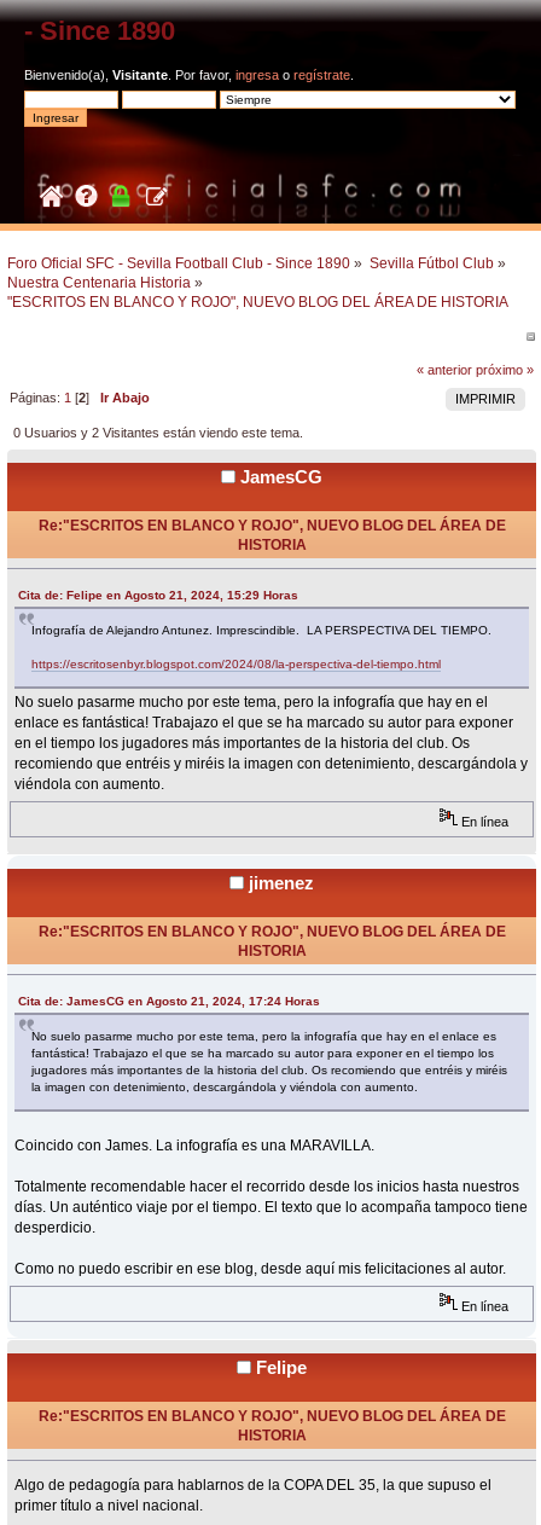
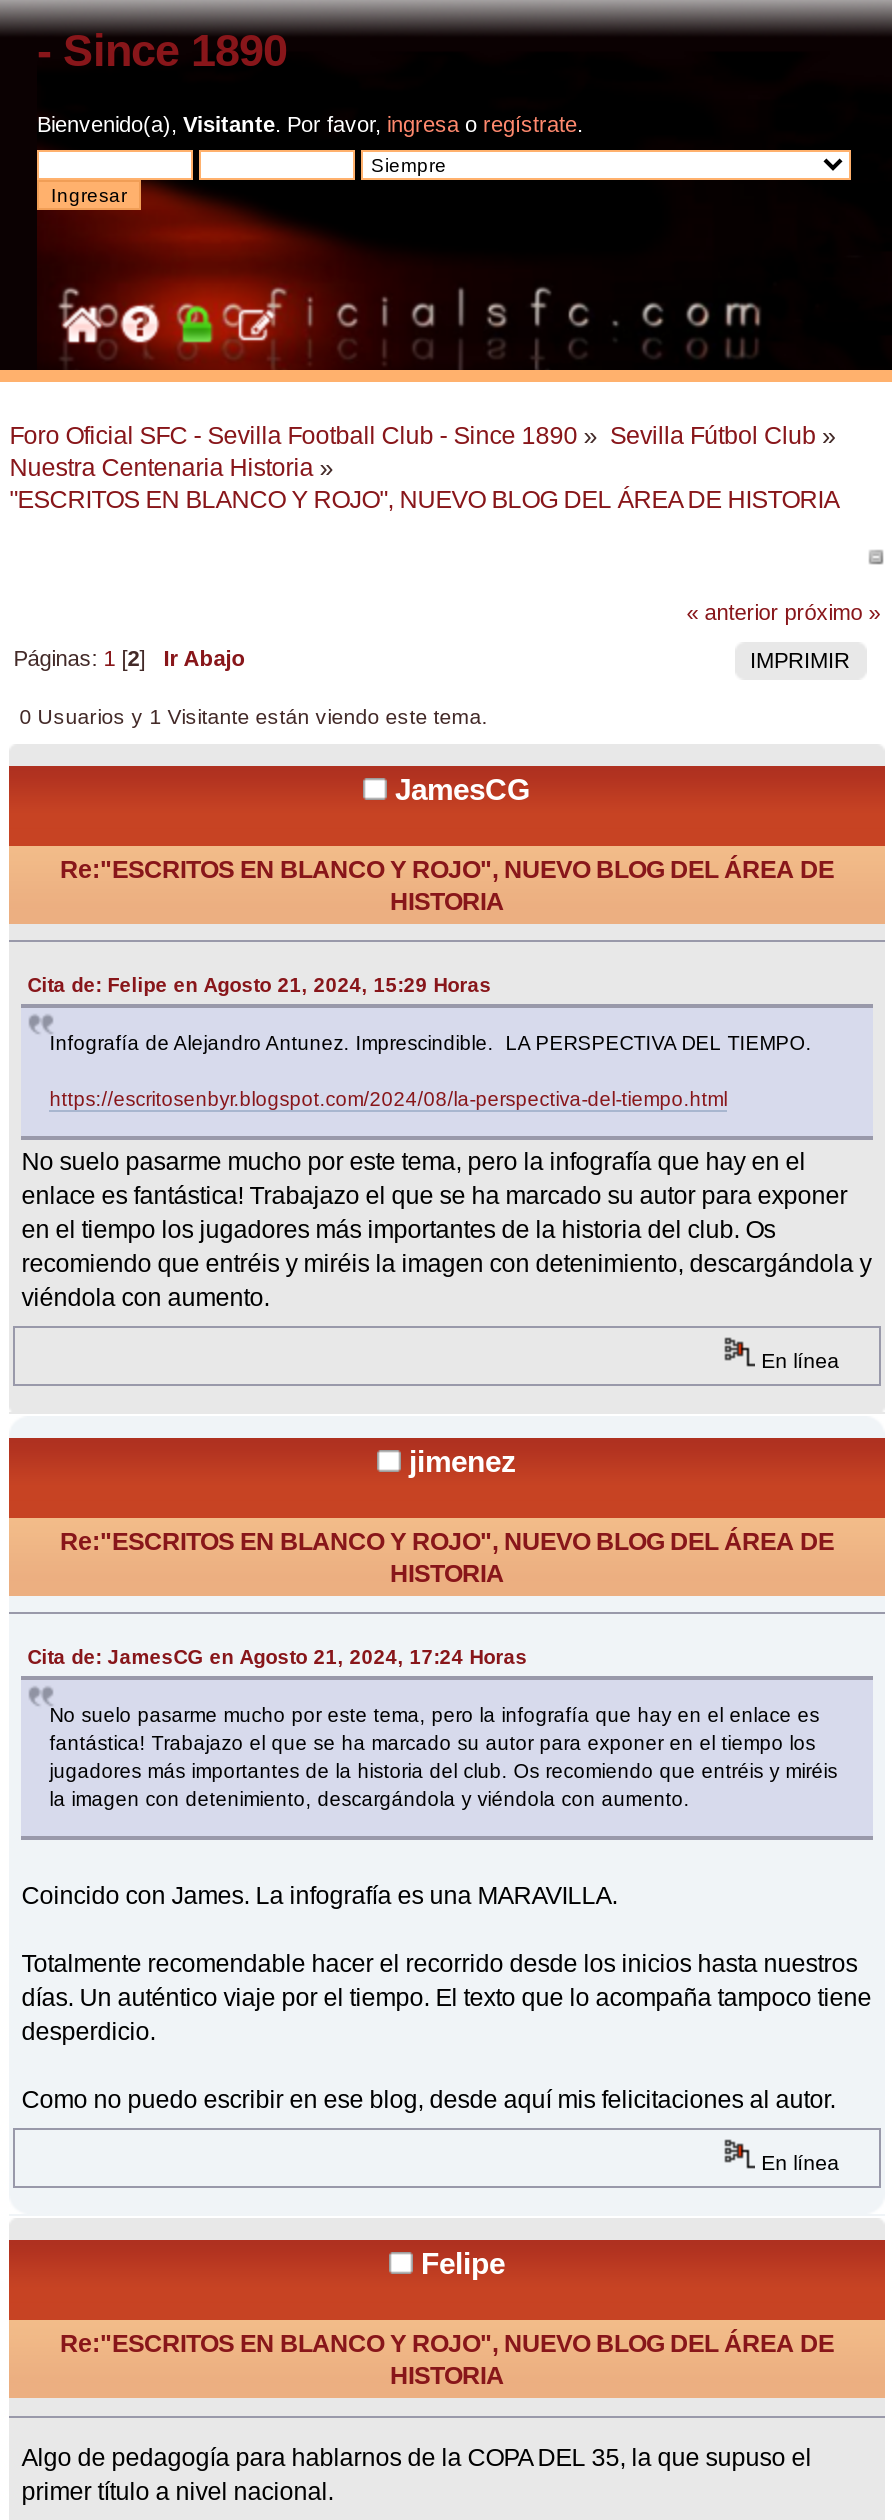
- 0 Usuarios y 2 Visitantes están viendo este tema.
+ 0 Usuarios y 1 Visitante están viendo este tema.
